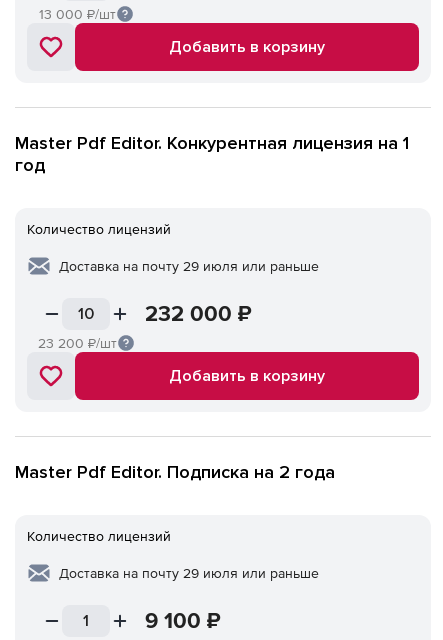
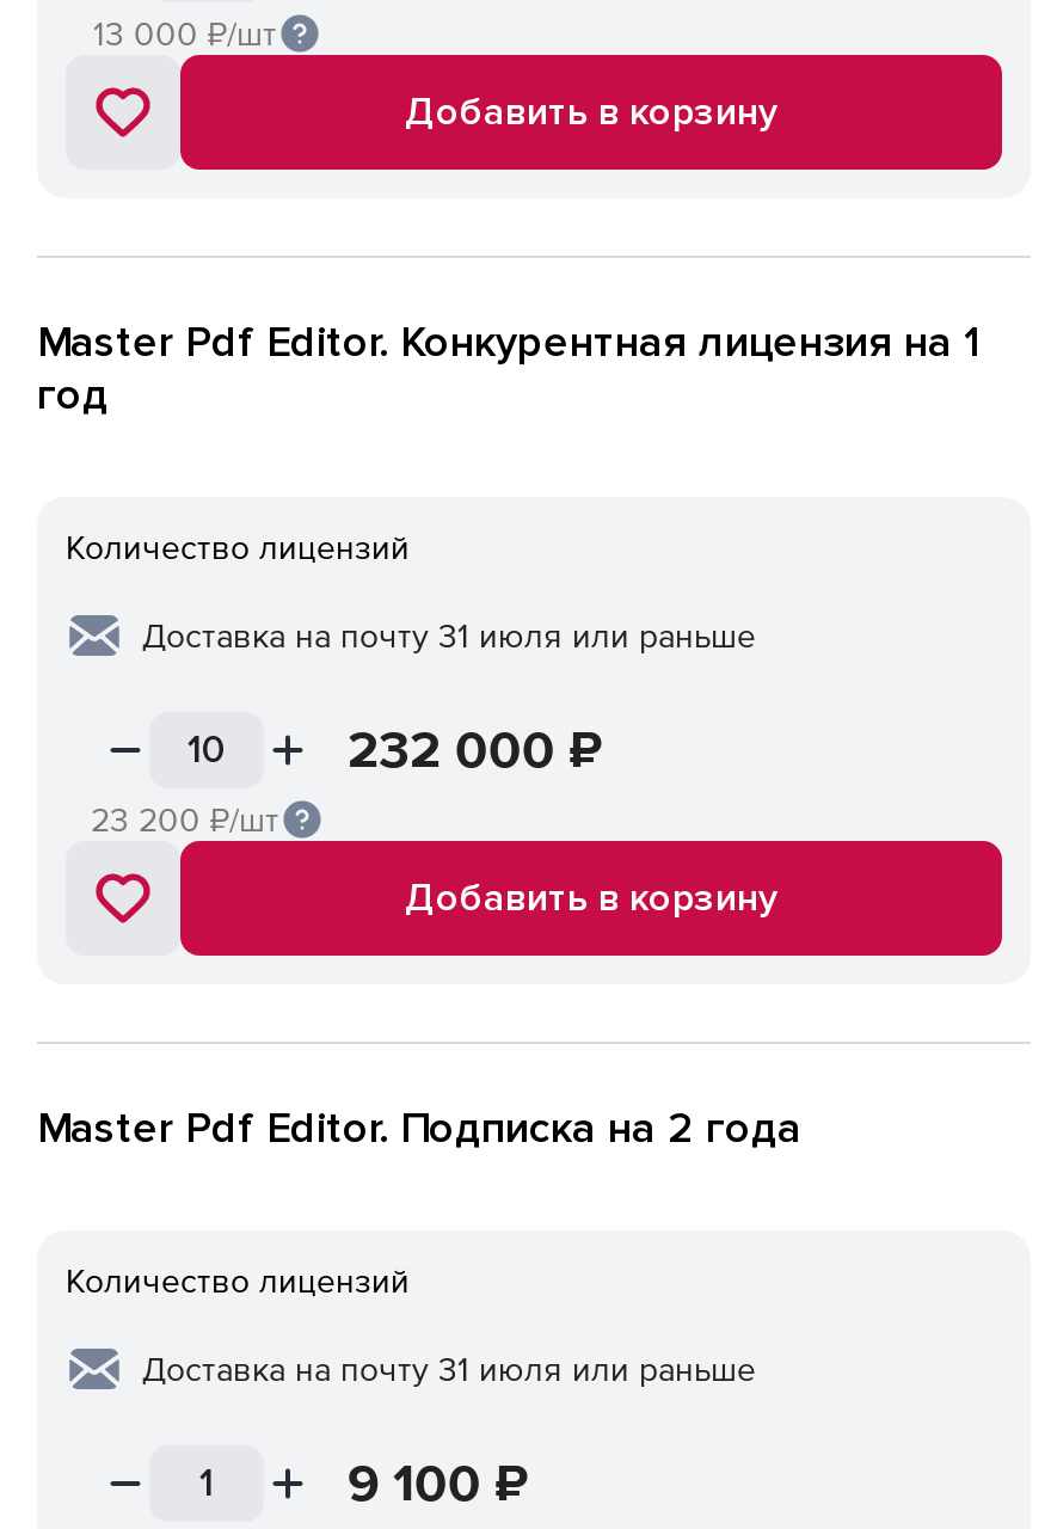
- Доставка на почту 29 июля или раньше
+ Доставка на почту 31 июля или раньше

- Доставка на почту 29 июля или раньше
+ Доставка на почту 31 июля или раньше
